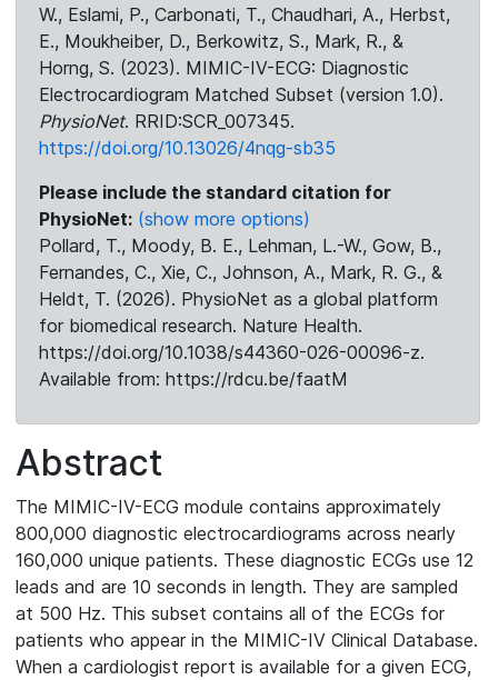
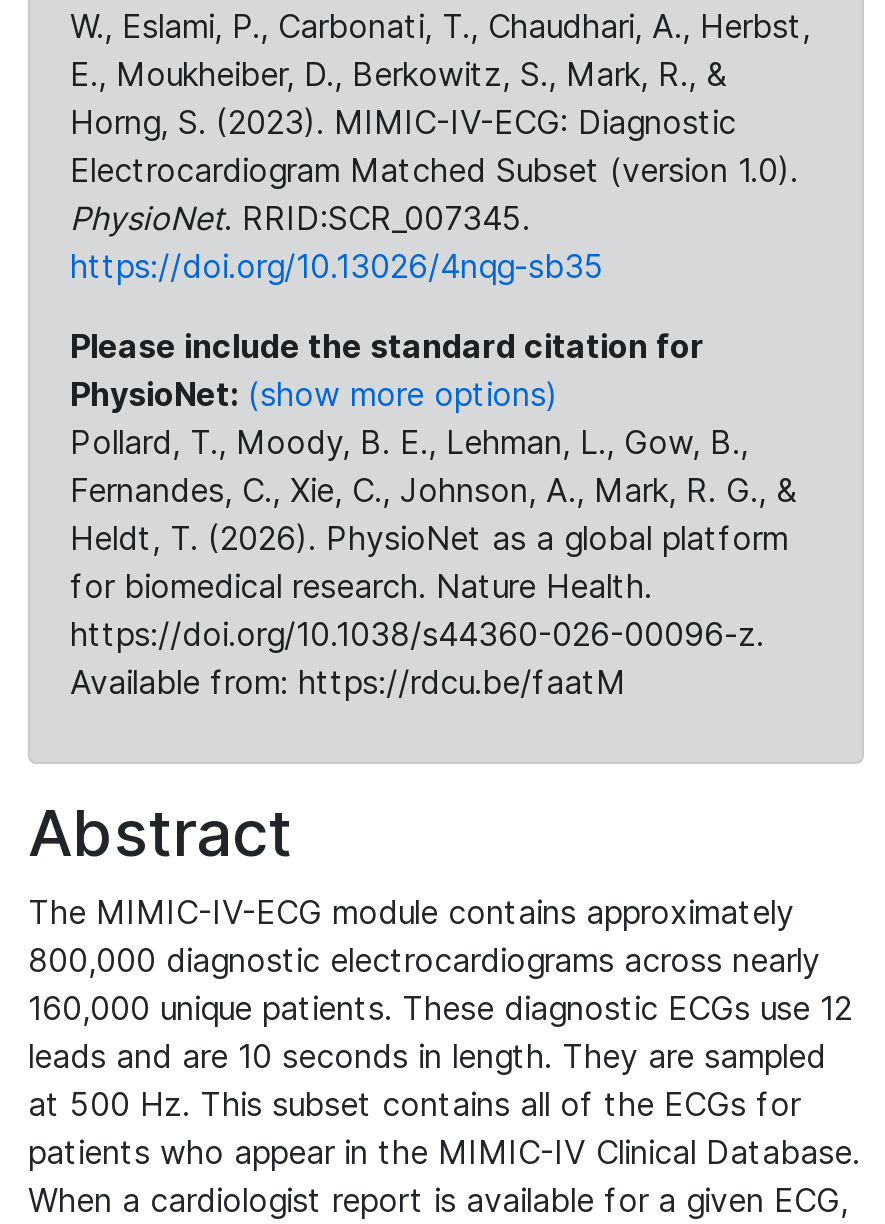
- Pollard, T., Moody, B. E., Lehman, L.-W., Gow, B.,
+ Pollard, T., Moody, B. E., Lehman, L., Gow, B.,
